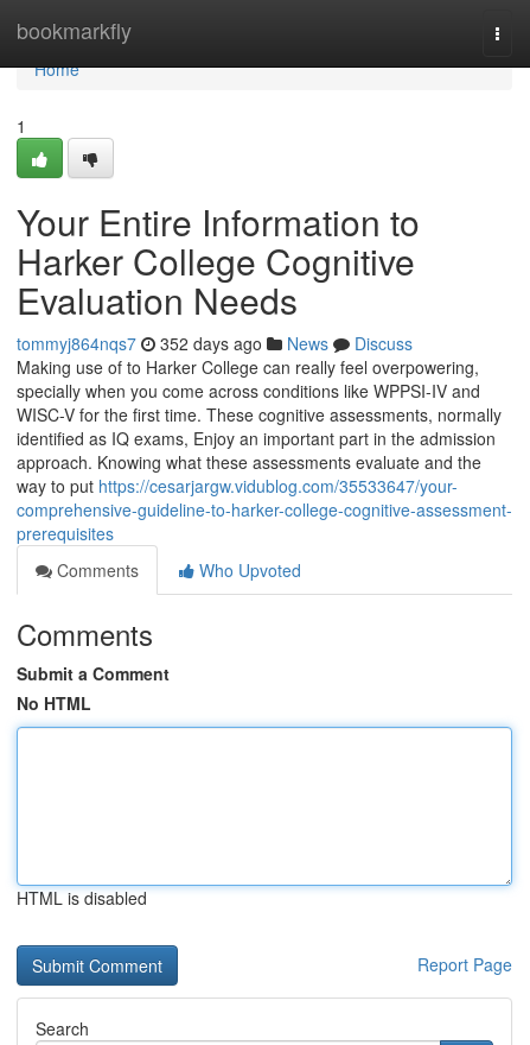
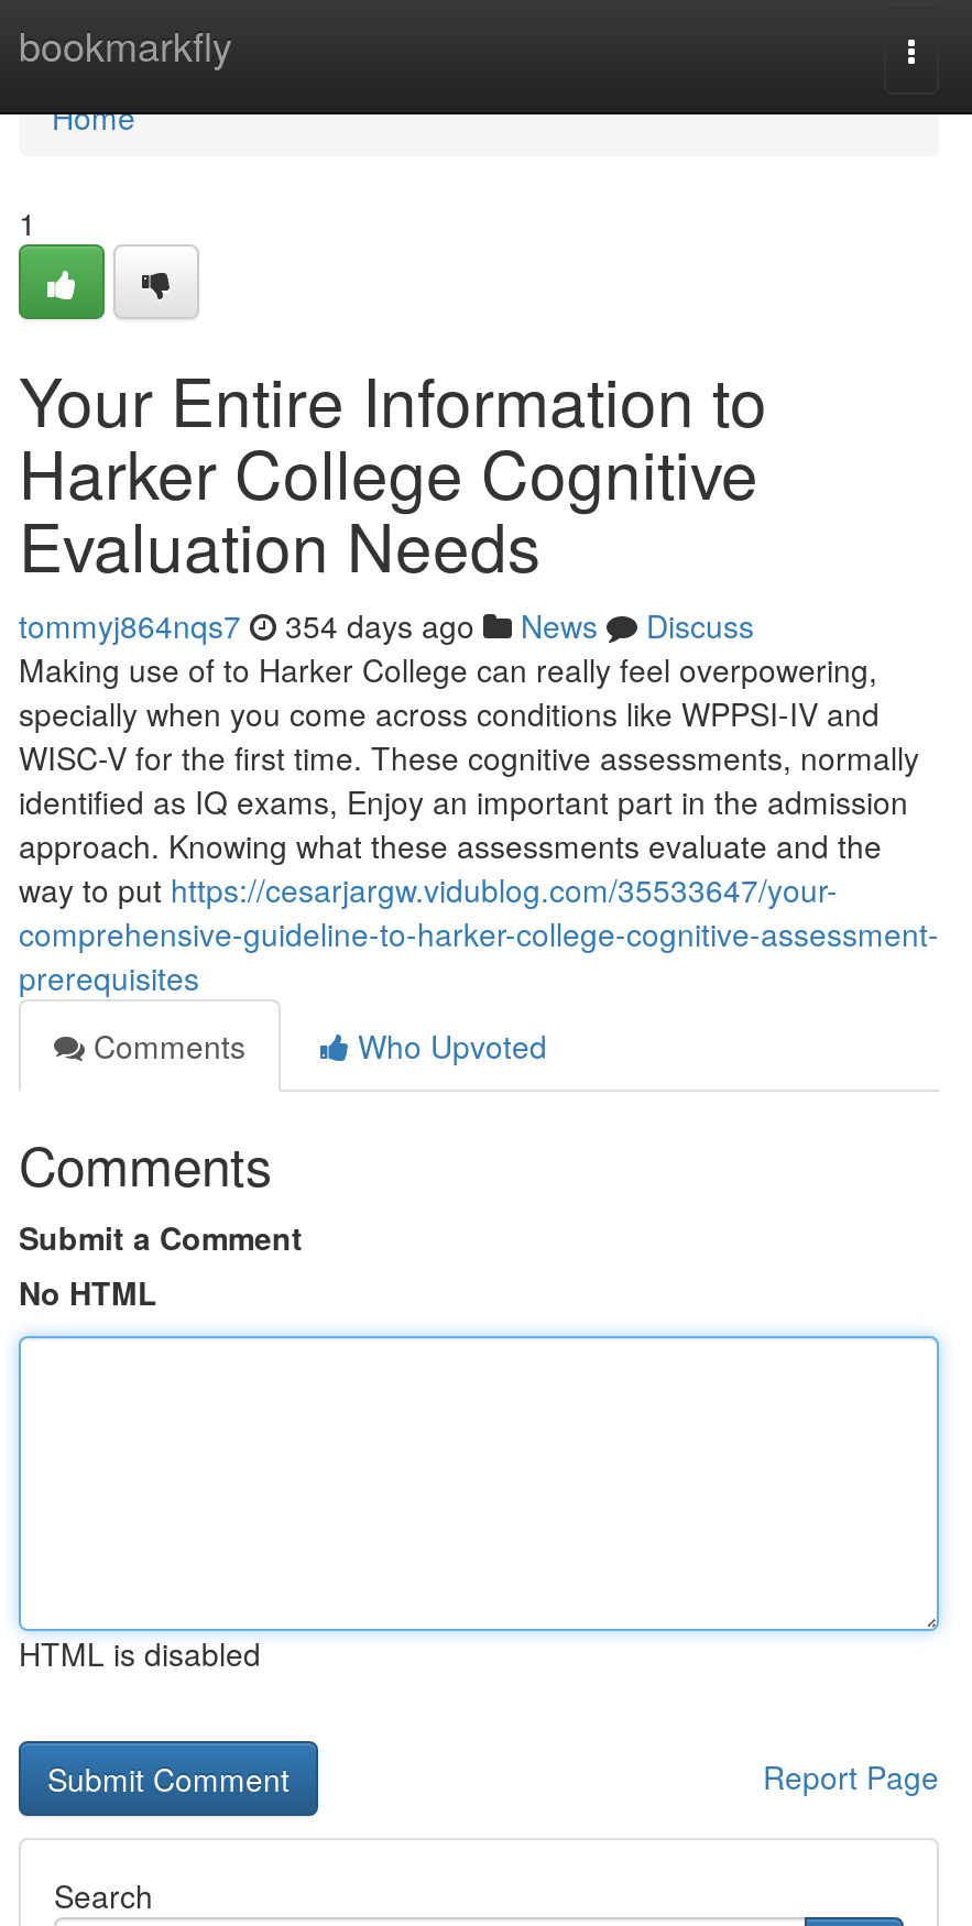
- tommyj864nqs7 352 days ago News Discuss
+ tommyj864nqs7 354 days ago News Discuss
